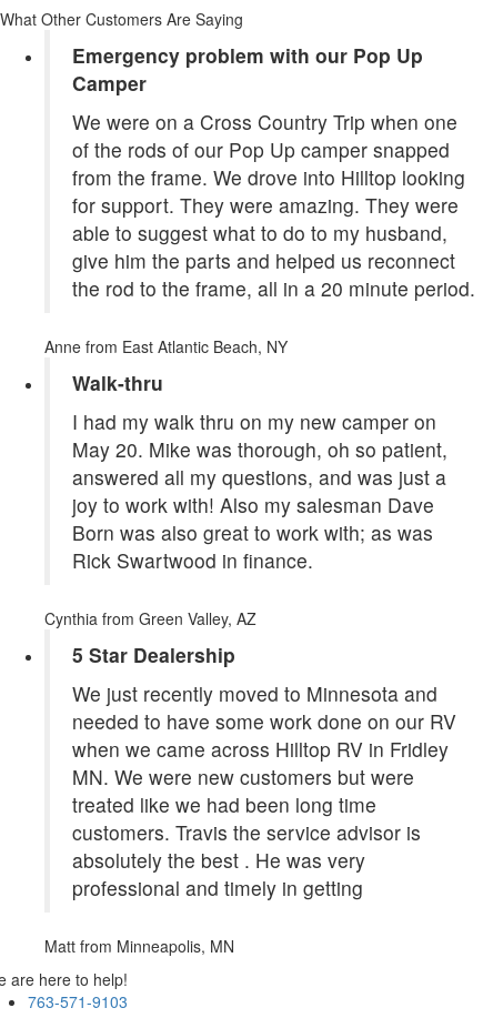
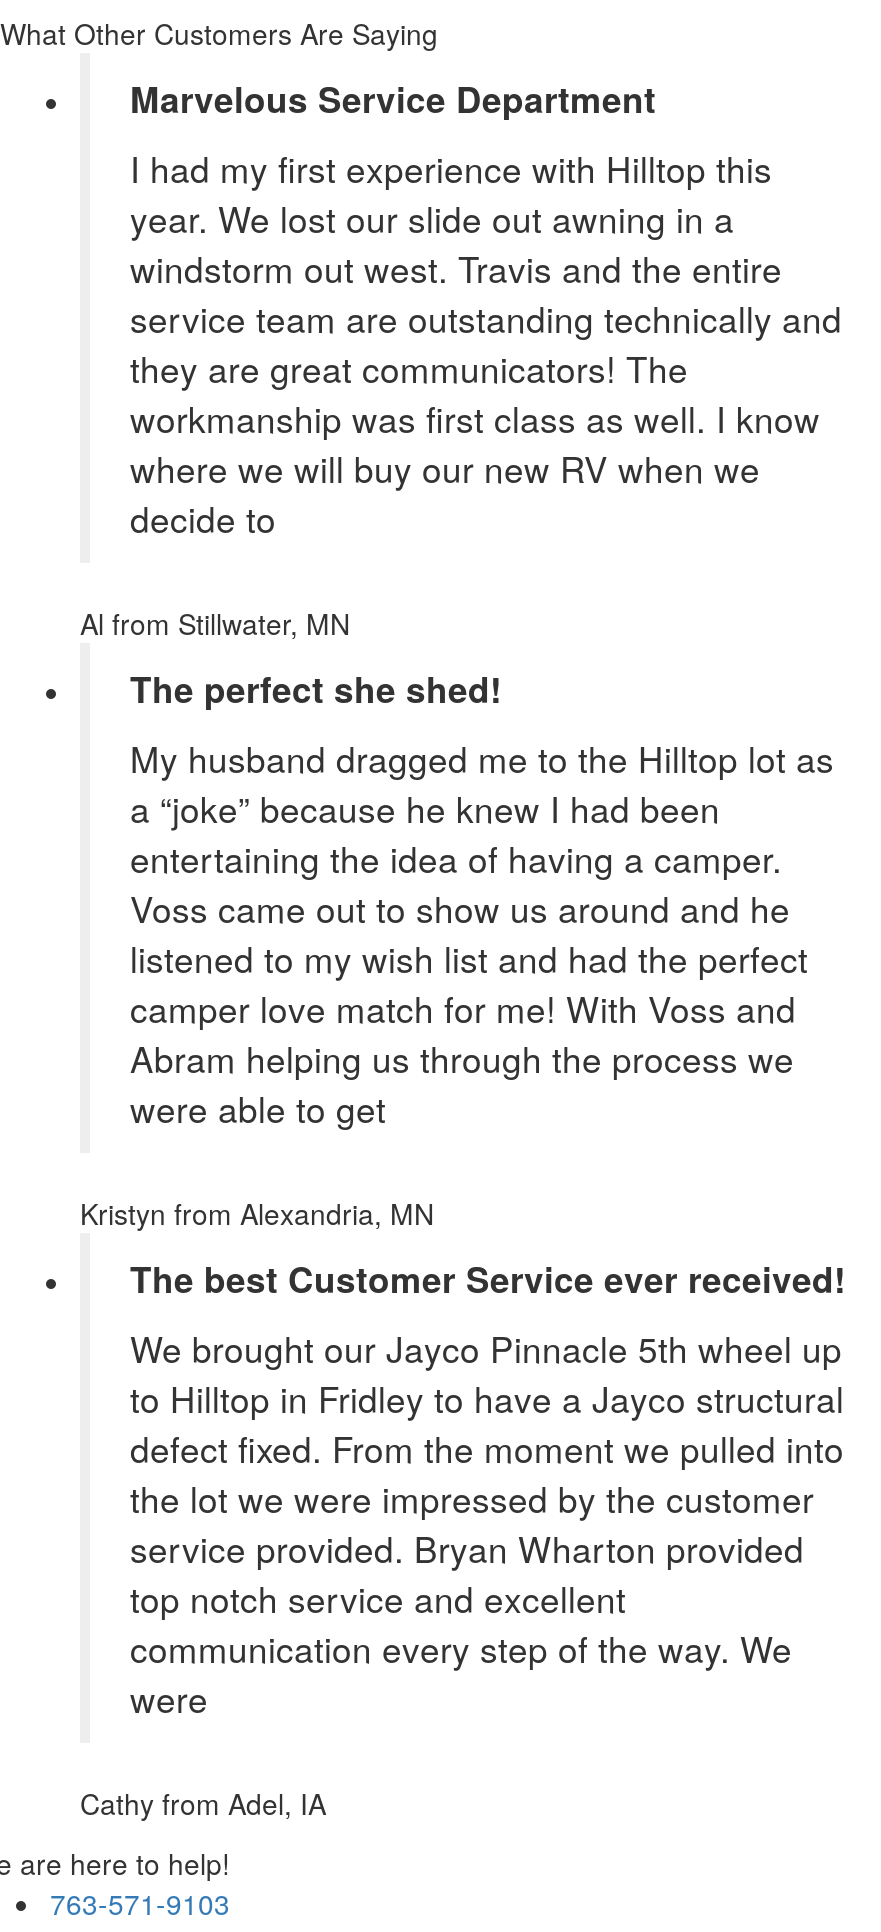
- Emergency problem with our Pop Up
- Camper
- We were on a Cross Country Trip when one
- of the rods of our Pop Up camper snapped
- from the frame. We drove into Hilltop looking
- for support. They were amazing. They were
- able to suggest what to do to my husband,
- give him the parts and helped us reconnect
- the rod to the frame, all in a 20 minute period.
+ Marvelous Service Department
+ I had my first experience with Hilltop this
+ year. We lost our slide out awning in a
+ windstorm out west. Travis and the entire
+ service team are outstanding technically and
+ they are great communicators! The
+ workmanship was first class as well. I know
+ where we will buy our new RV when we
+ decide to

- Anne from East Atlantic Beach, NY
- Walk-thru
- I had my walk thru on my new camper on
- May 20. Mike was thorough, oh so patient,
- answered all my questions, and was just a
- joy to work with! Also my salesman Dave
- Born was also great to work with; as was
- Rick Swartwood in finance.
+ Al from Stillwater, MN
+ The perfect she shed!
+ My husband dragged me to the Hilltop lot as
+ a “joke” because he knew I had been
+ entertaining the idea of having a camper.
+ Voss came out to show us around and he
+ listened to my wish list and had the perfect
+ camper love match for me! With Voss and
+ Abram helping us through the process we
+ were able to get

- Cynthia from Green Valley, AZ
- 5 Star Dealership
- We just recently moved to Minnesota and
- needed to have some work done on our RV
- when we came across Hilltop RV in Fridley
- MN. We were new customers but were
- treated like we had been long time
- customers. Travis the service advisor is
- absolutely the best . He was very
- professional and timely in getting
+ Kristyn from Alexandria, MN
+ The best Customer Service ever received!
+ We brought our Jayco Pinnacle 5th wheel up
+ to Hilltop in Fridley to have a Jayco structural
+ defect fixed. From the moment we pulled into
+ the lot we were impressed by the customer
+ service provided. Bryan Wharton provided
+ top notch service and excellent
+ communication every step of the way. We
+ were

- Matt from Minneapolis, MN
+ Cathy from Adel, IA
